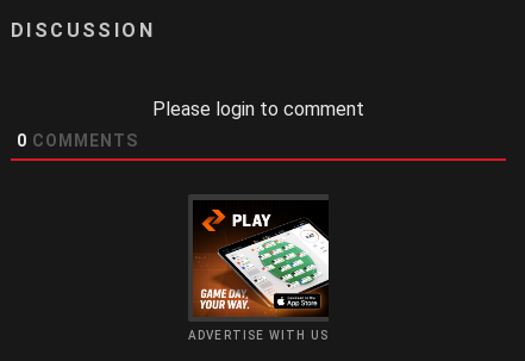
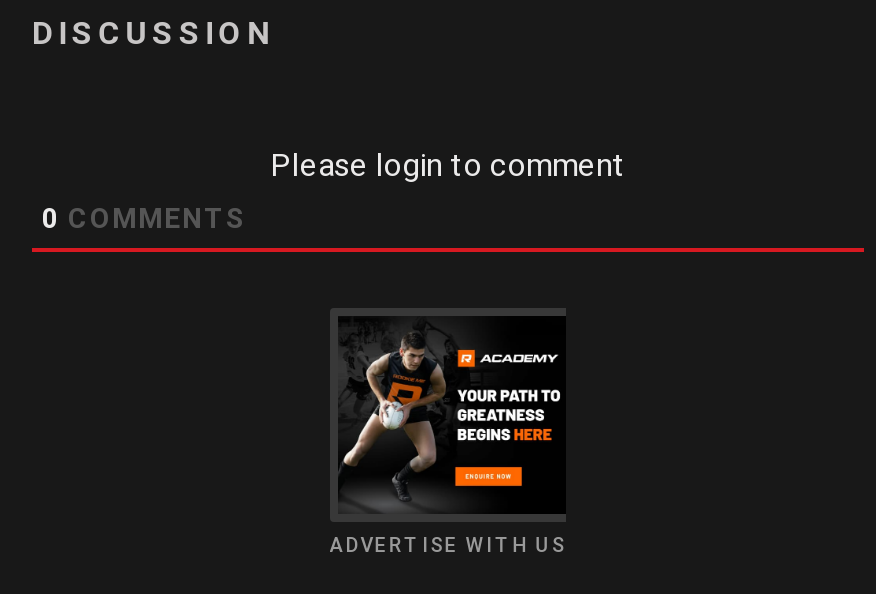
- [image]
+ [image]
